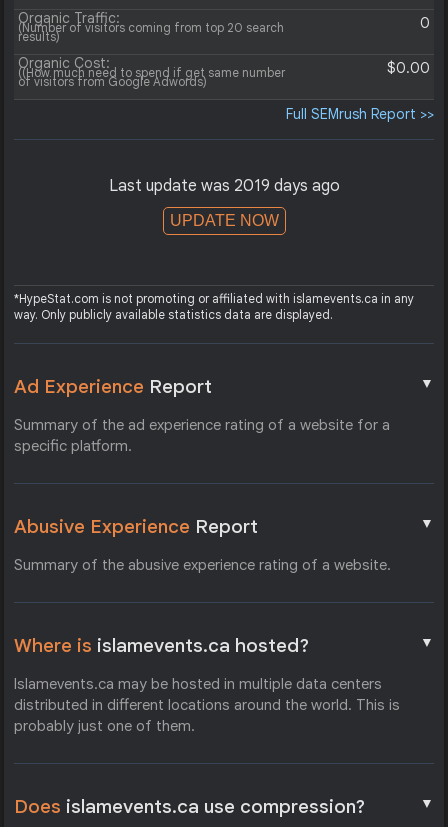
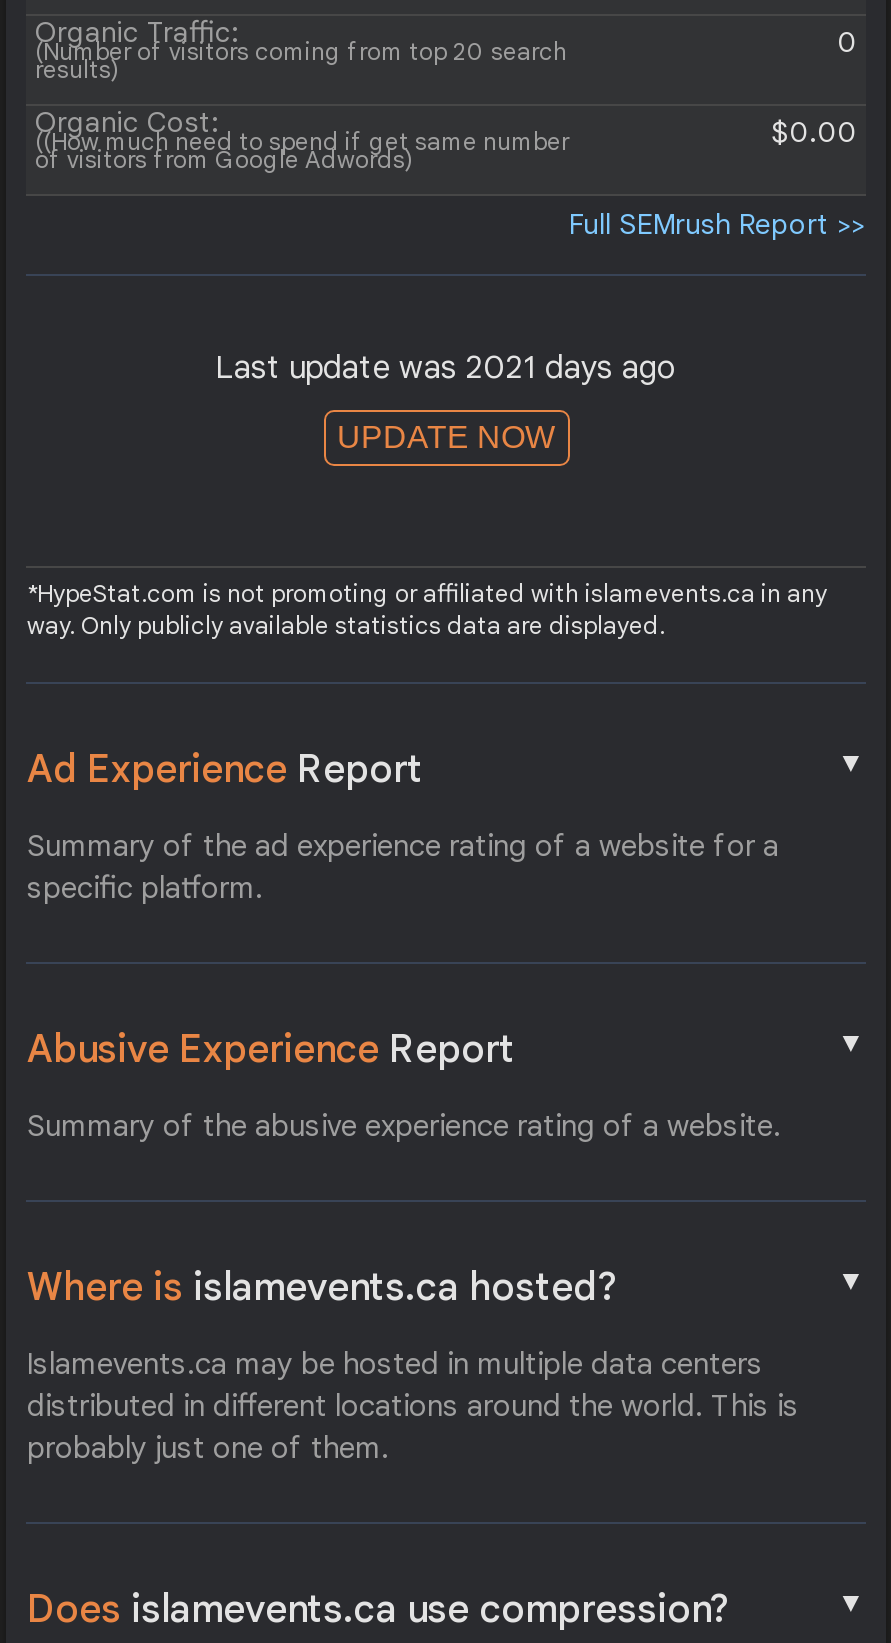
- Last update was 2019 days ago
+ Last update was 2021 days ago
